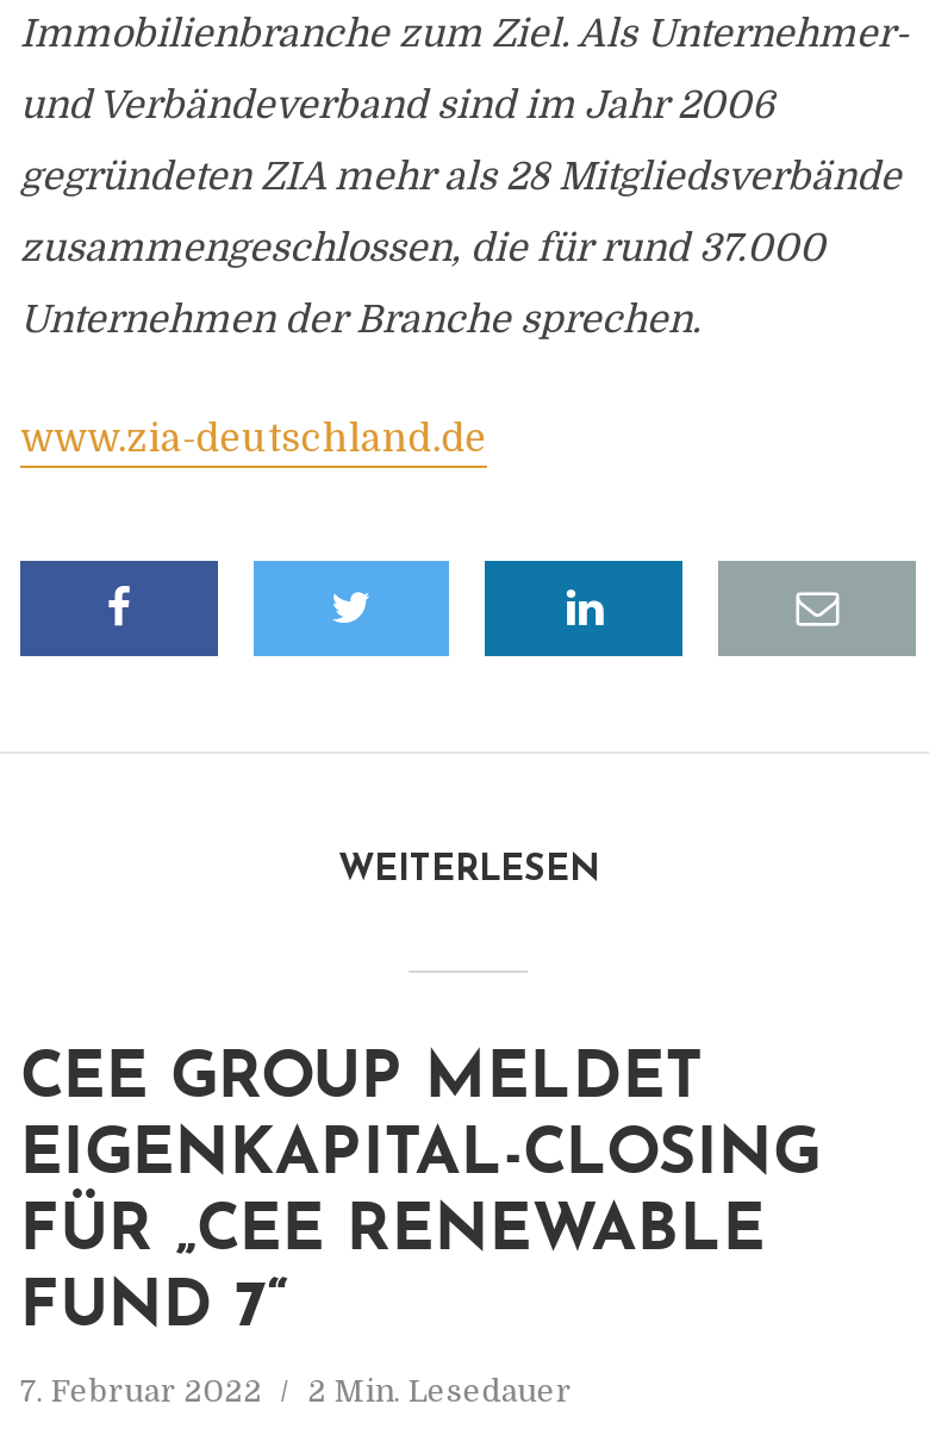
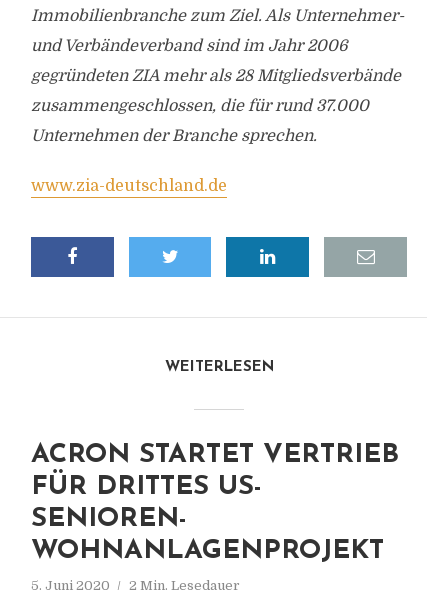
- CEE GROUP MELDET
- EIGENKAPITAL-CLOSING
- FÜR „CEE RENEWABLE
- FUND 7“
+ ACRON STARTET VERTRIEB
+ FÜR DRITTES US-
+ SENIOREN-
+ WOHNANLAGENPROJEKT

- 7. Februar 2022 2 Min. Lesedauer
+ 5. Juni 2020 2 Min. Lesedauer
